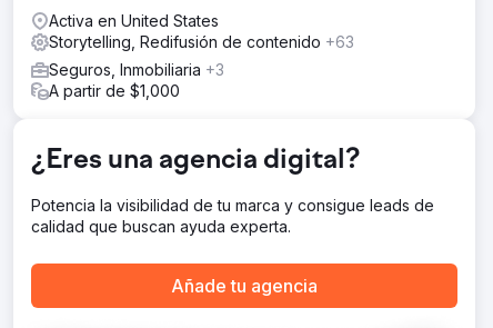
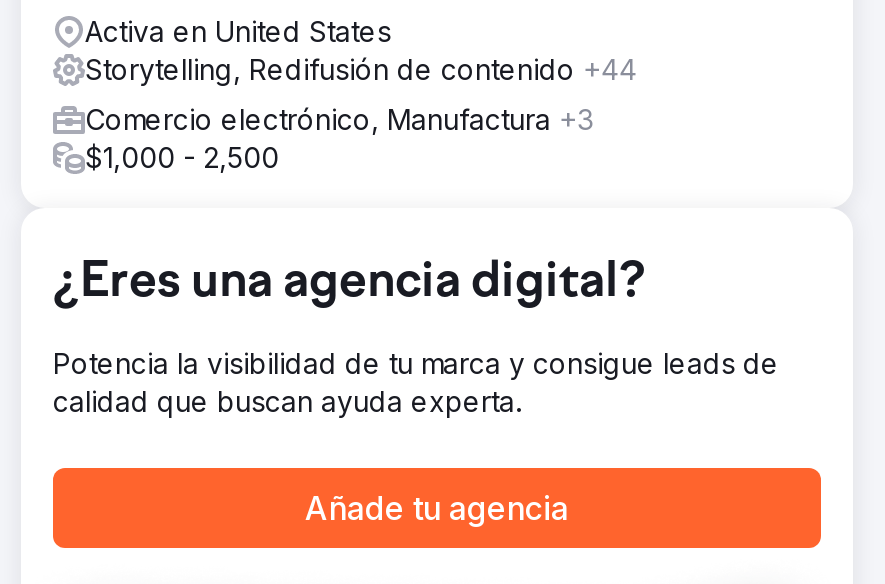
- Storytelling, Redifusión de contenido +63
+ Storytelling, Redifusión de contenido +44

- Seguros, Inmobiliaria +3
- A partir de $1,000
+ Comercio electrónico, Manufactura +3
+ $1,000 - 2,500
